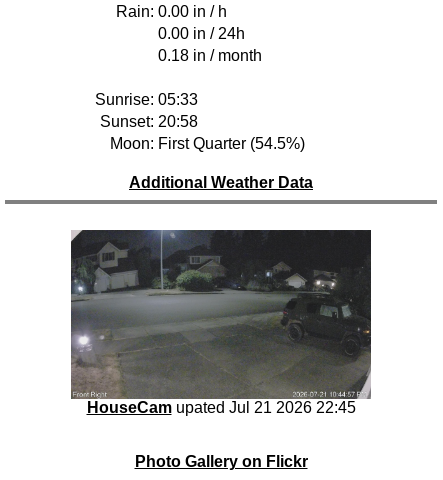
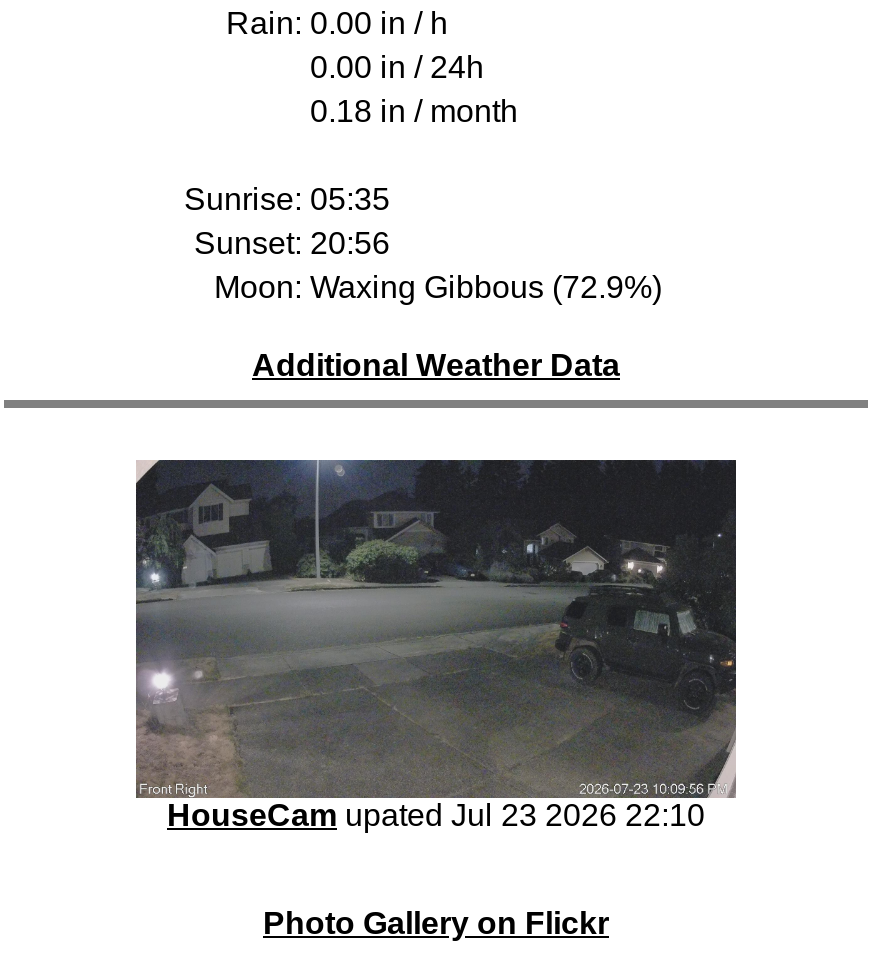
- Sunrise: 05:33
+ Sunrise: 05:35

- Sunset: 20:58
+ Sunset: 20:56

- Moon: First Quarter (54.5%)
+ Moon: Waxing Gibbous (72.9%)

- HouseCamupated Jul 21 2026 22:45
+ HouseCamupated Jul 23 2026 22:10
